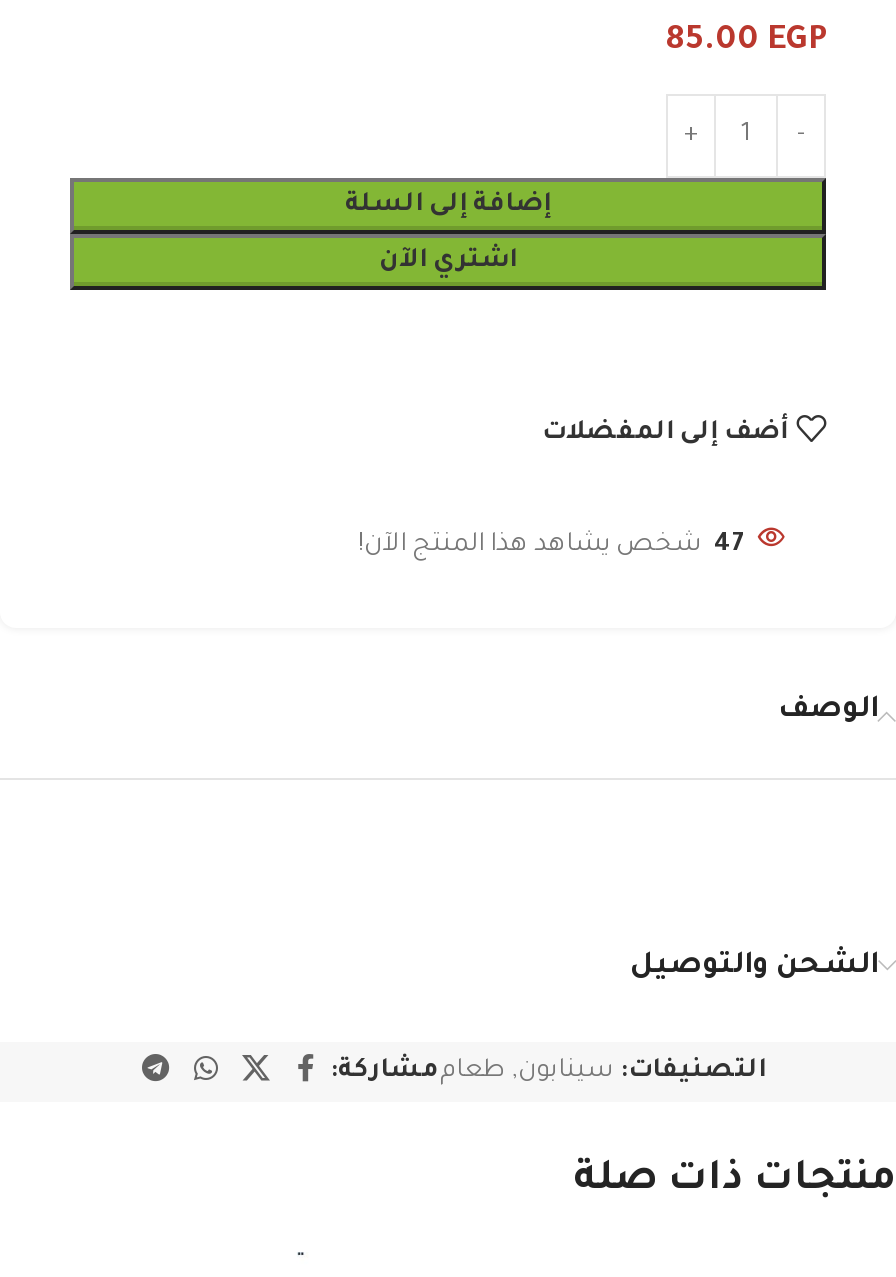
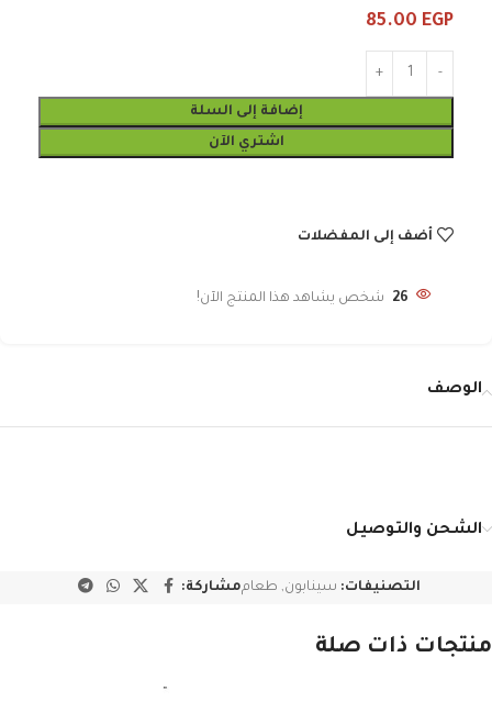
- 47 شخص يشاهد هذا المنتج الآن!
+ 26 شخص يشاهد هذا المنتج الآن!
